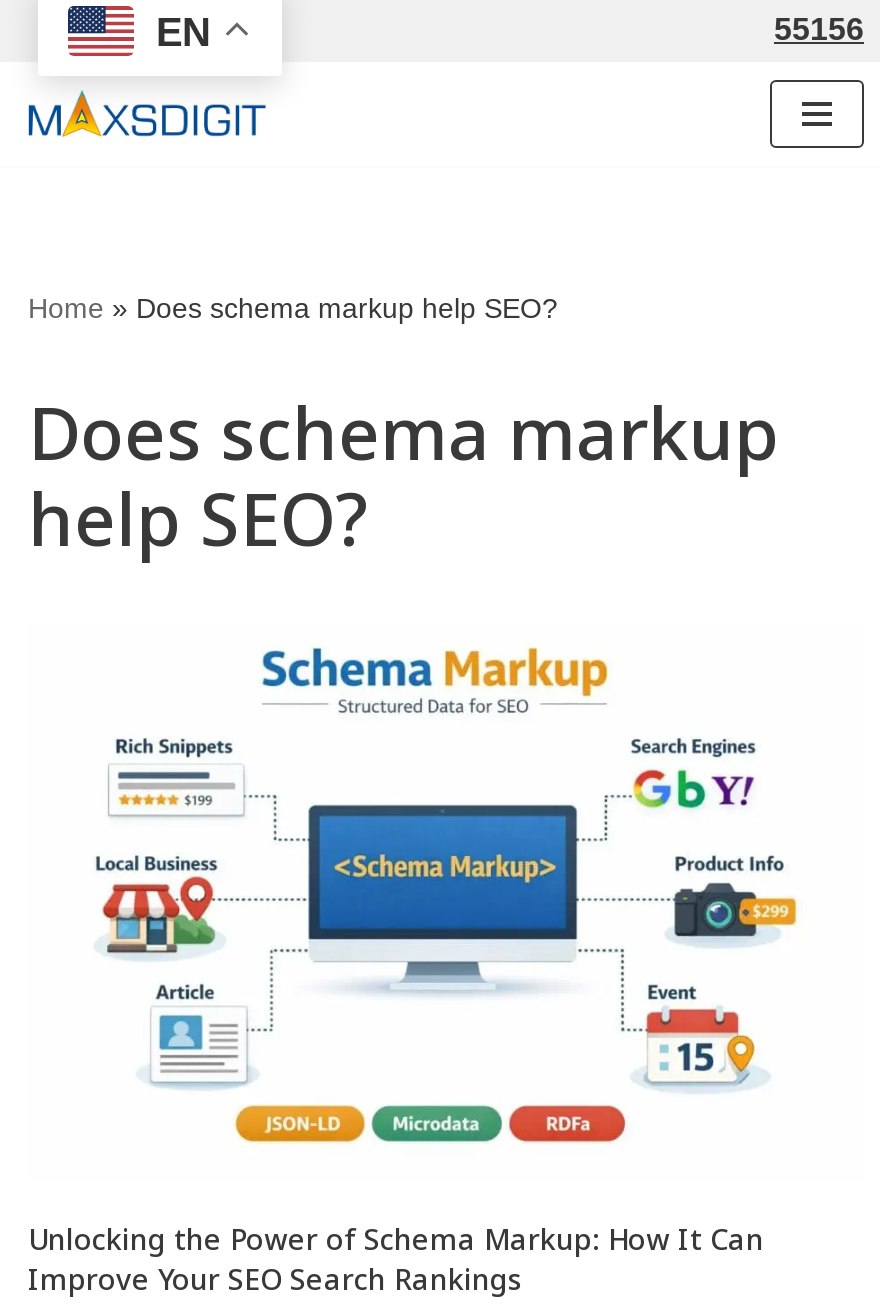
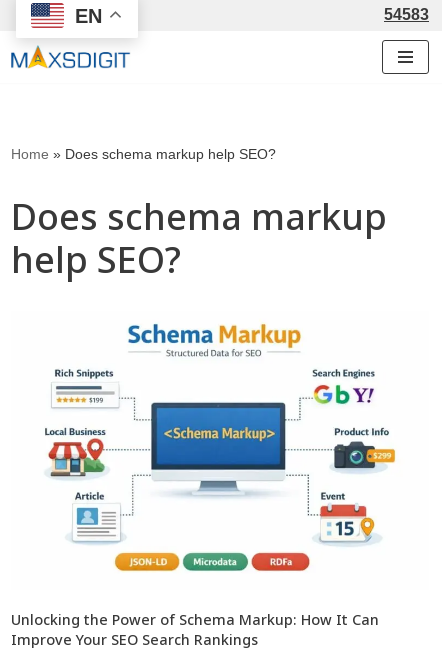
- 55156
+ 54583
